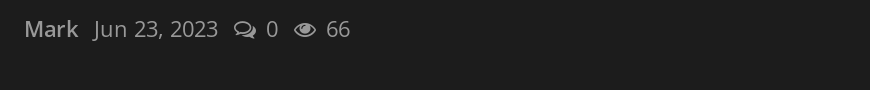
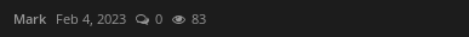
- Mark Jun 23, 2023
+ Mark Feb 4, 2023

- 66
+ 83
